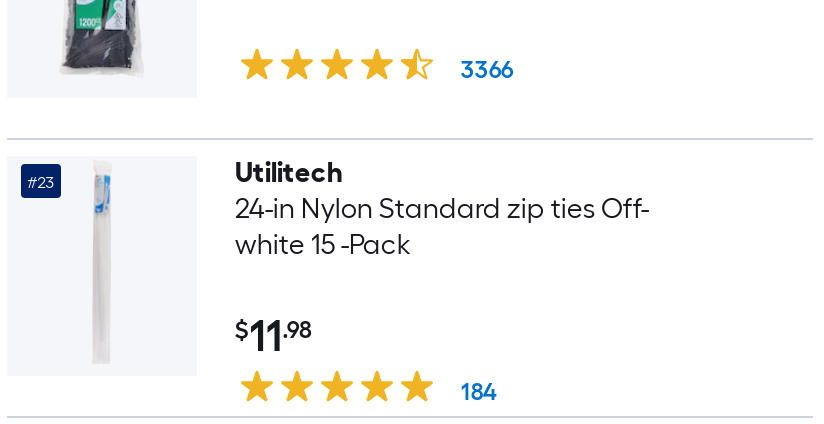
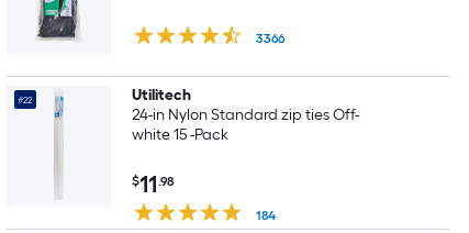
- #23
+ #22
